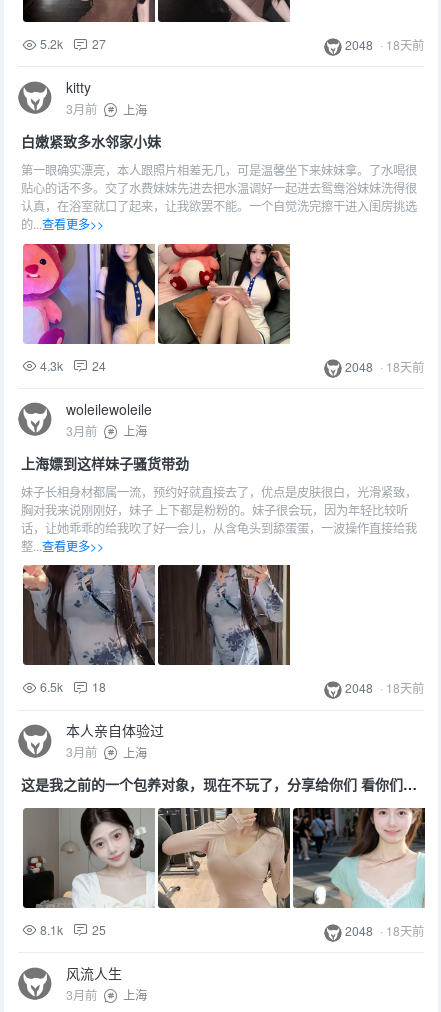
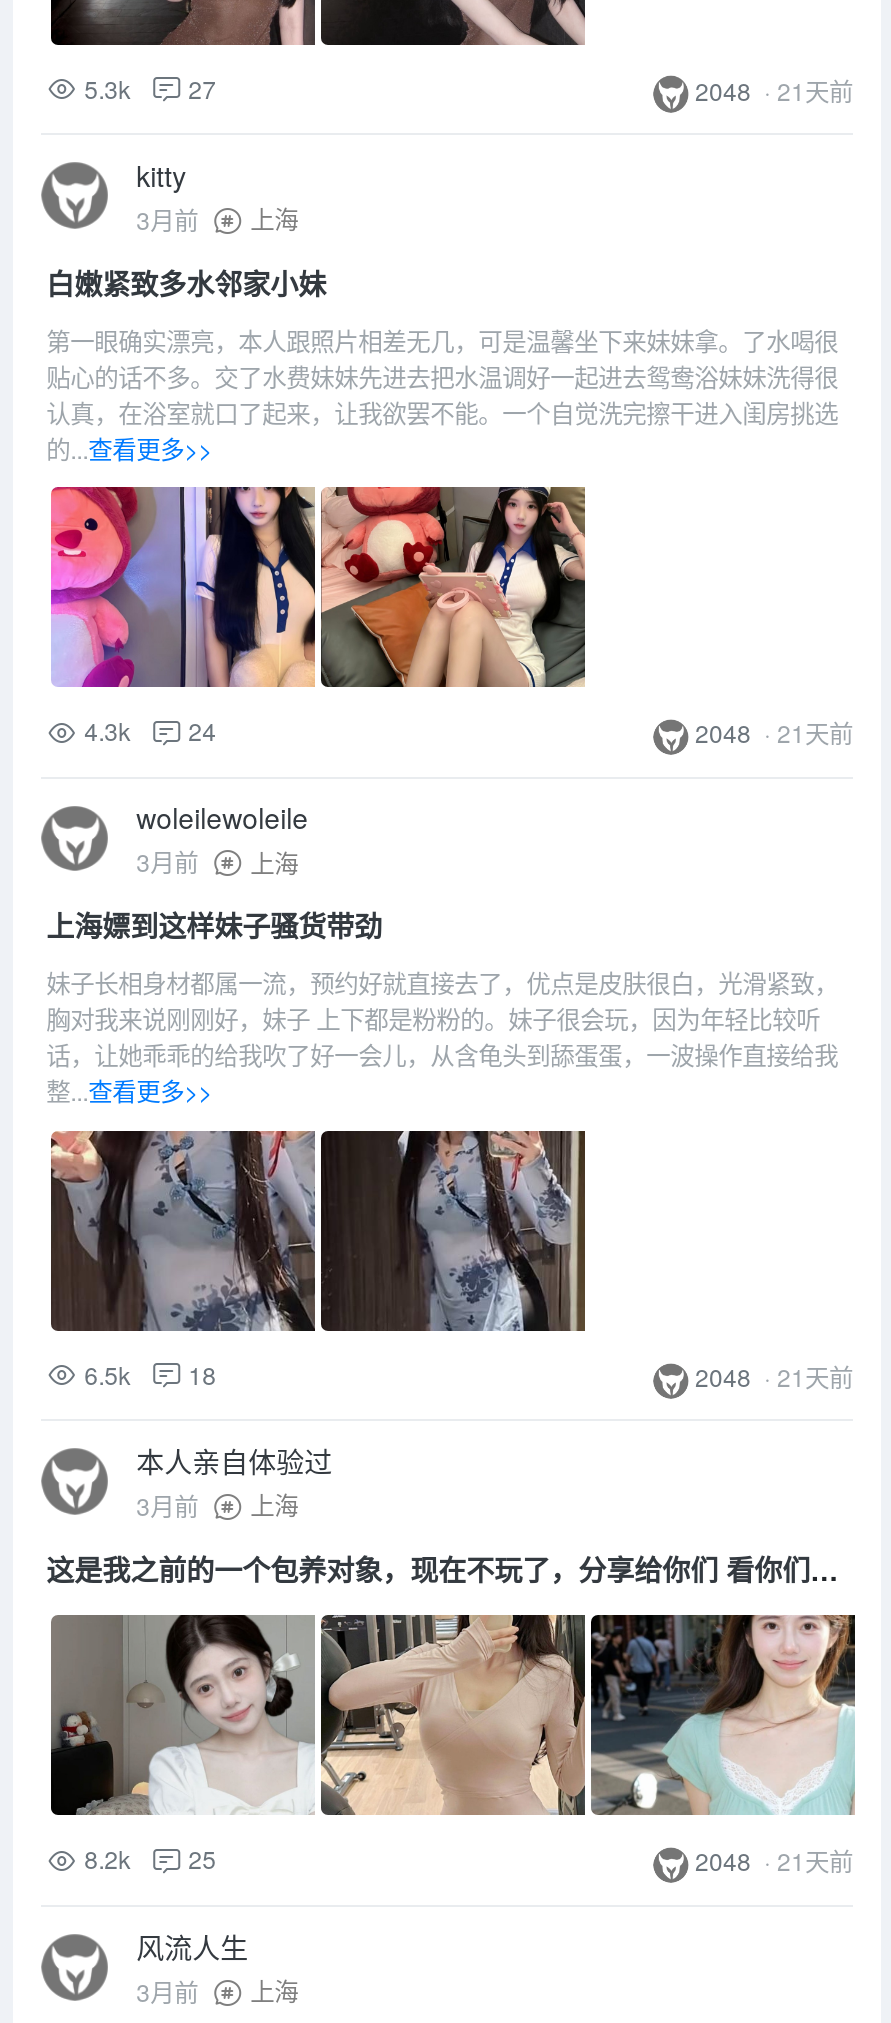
- 5.2k 27
+ 5.3k 27

- 2048 · 18天前
+ 2048 · 21天前

- 2048 · 18天前
+ 2048 · 21天前

- 2048 · 18天前
+ 2048 · 21天前

- 8.1k 25
+ 8.2k 25

- 2048 · 18天前
+ 2048 · 21天前
